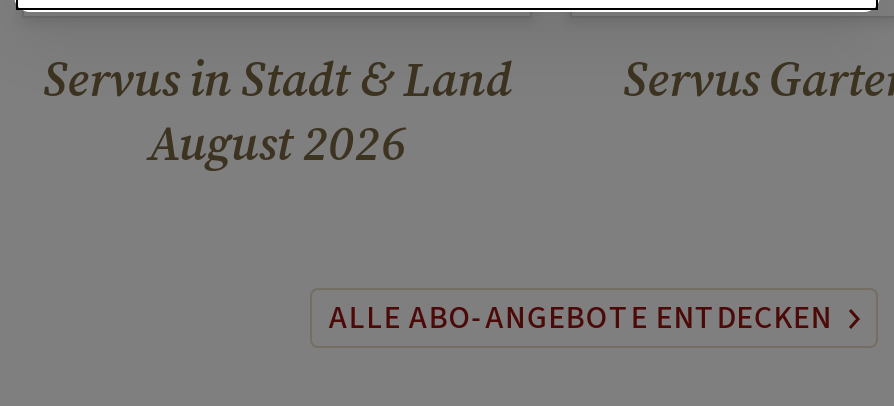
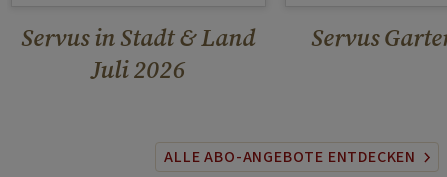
- August 2026
+ Juli 2026
